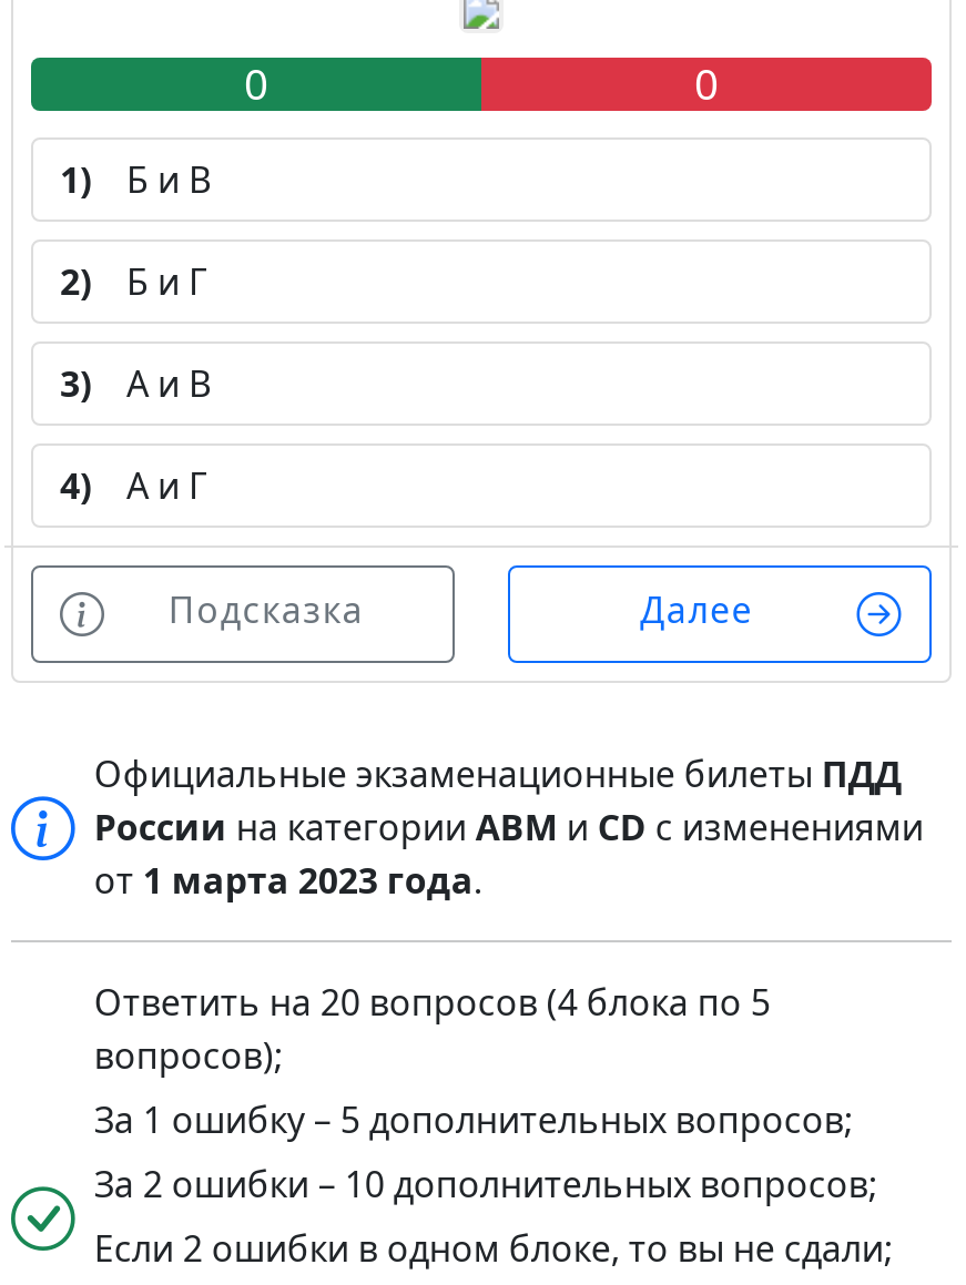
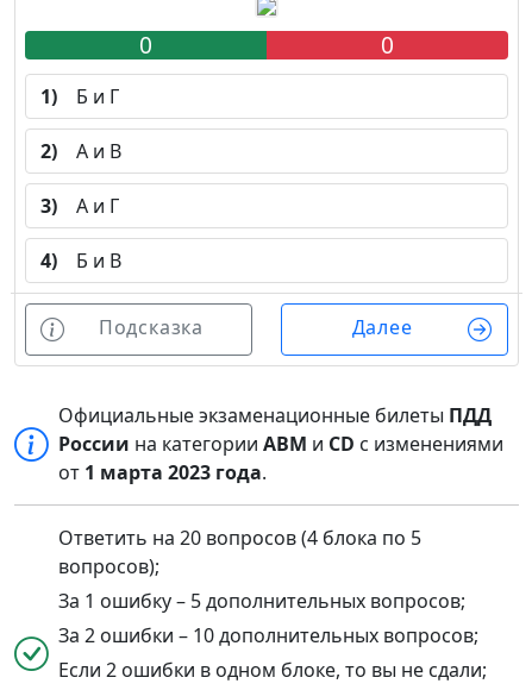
- 1) Б и В
+ 1) Б и Г

- 2) Б и Г
+ 2) А и В

- 3) А и В
+ 3) А и Г

- 4) А и Г
+ 4) Б и В
